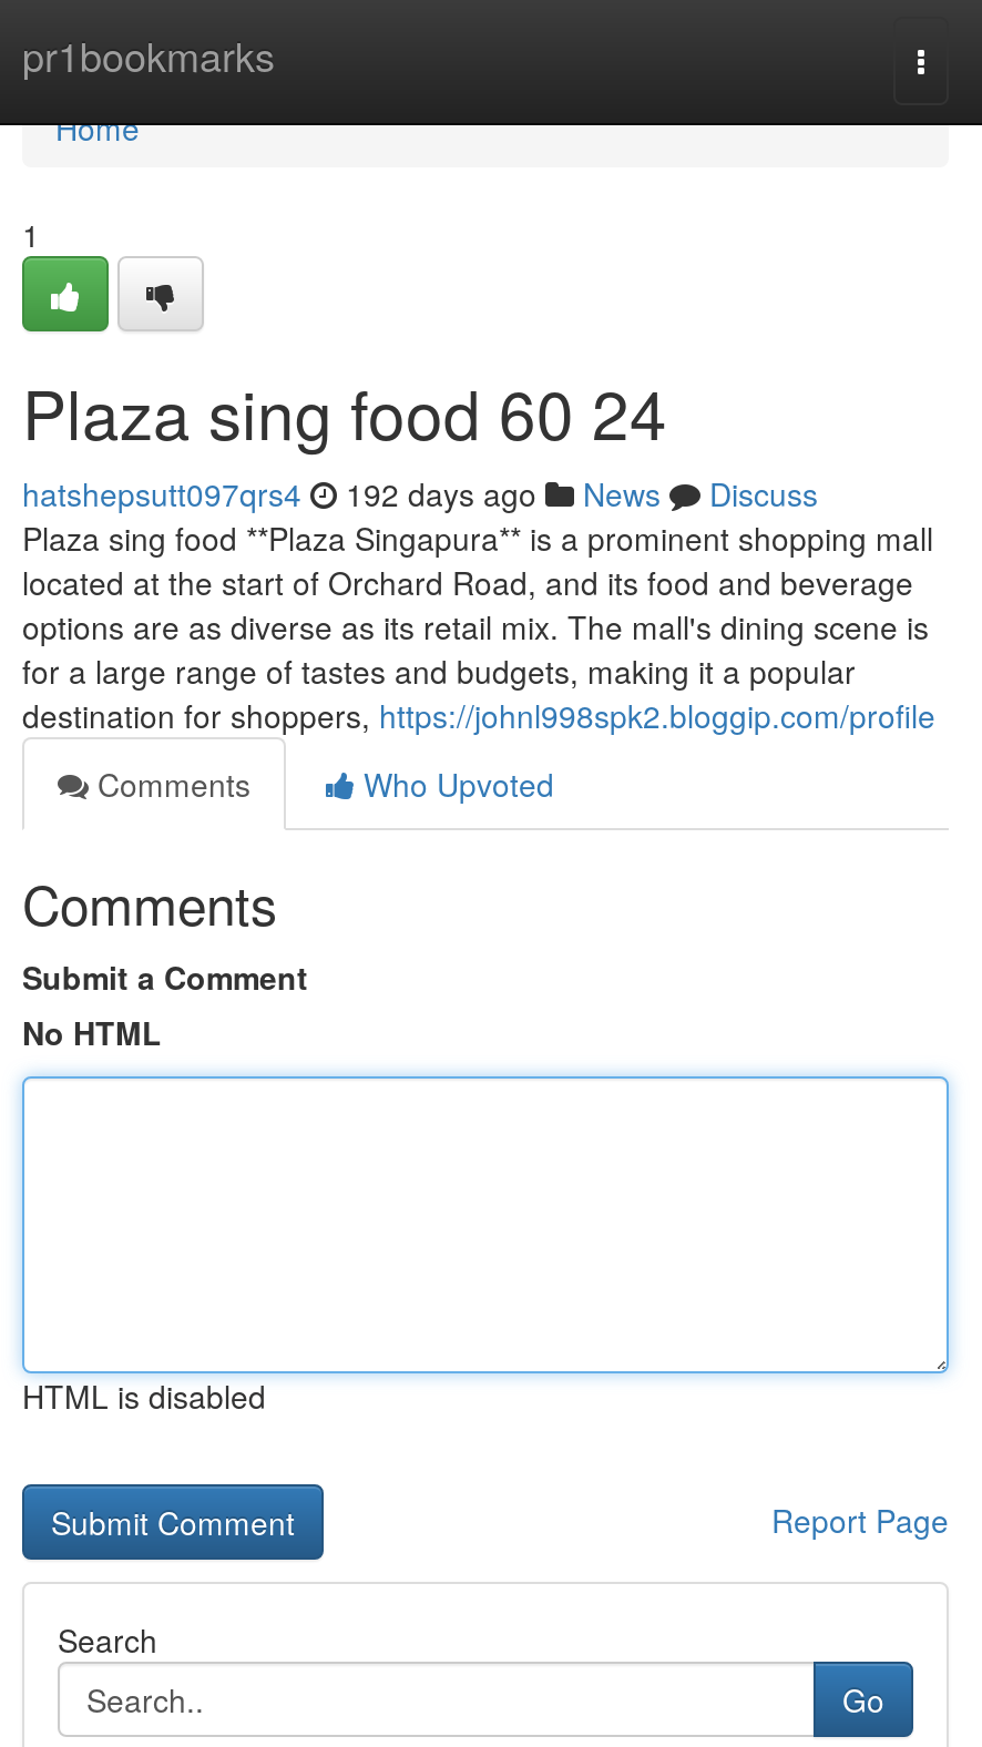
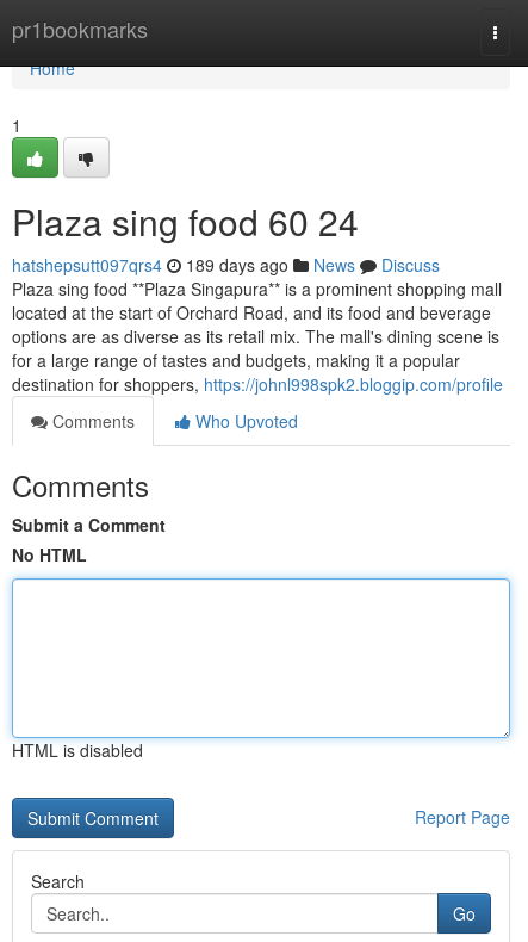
- hatshepsutt097qrs4 192 days ago News Discuss
+ hatshepsutt097qrs4 189 days ago News Discuss
